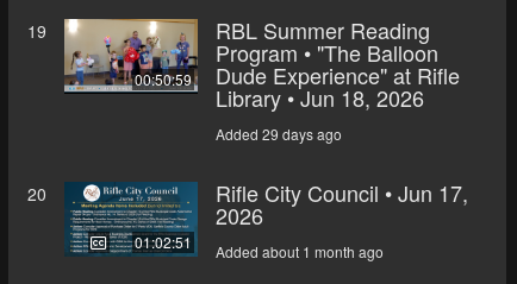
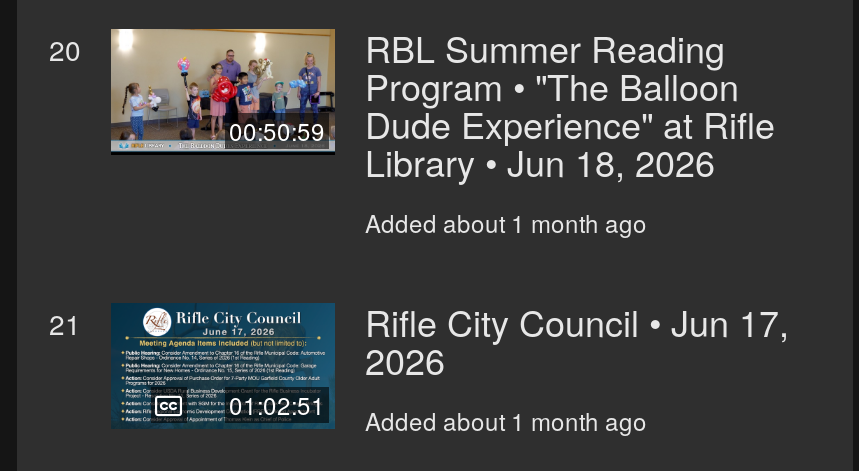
- 19
+ 20

- Added 29 days ago
+ Added about 1 month ago

- 20
+ 21
